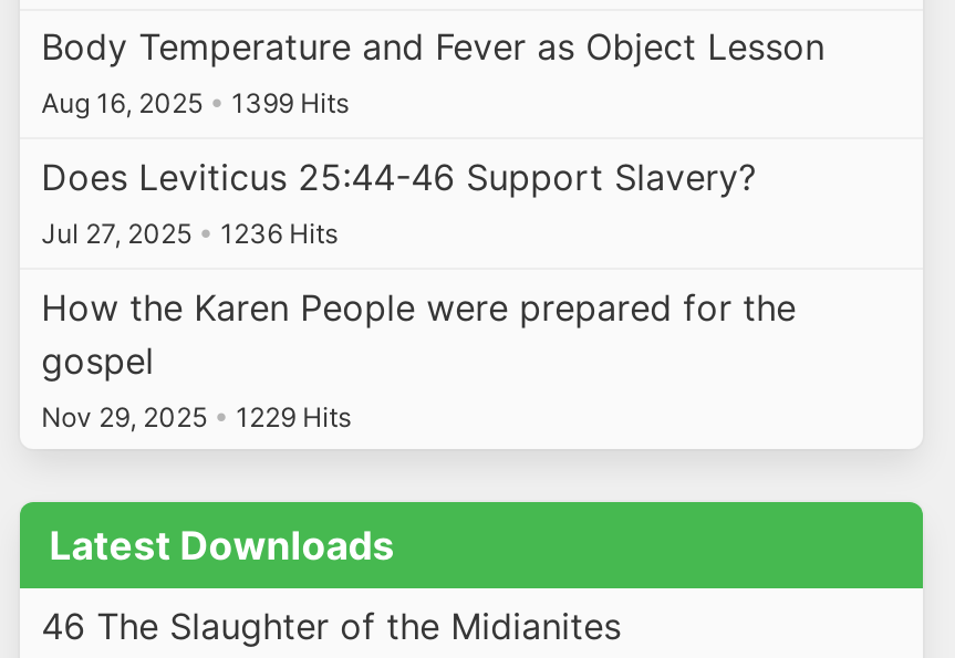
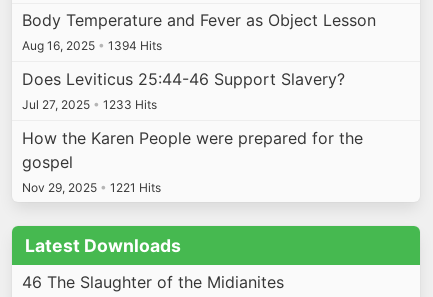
- Aug 16, 2025 • 1399 Hits
+ Aug 16, 2025 • 1394 Hits

- Jul 27, 2025 • 1236 Hits
+ Jul 27, 2025 • 1233 Hits

- Nov 29, 2025 • 1229 Hits
+ Nov 29, 2025 • 1221 Hits
